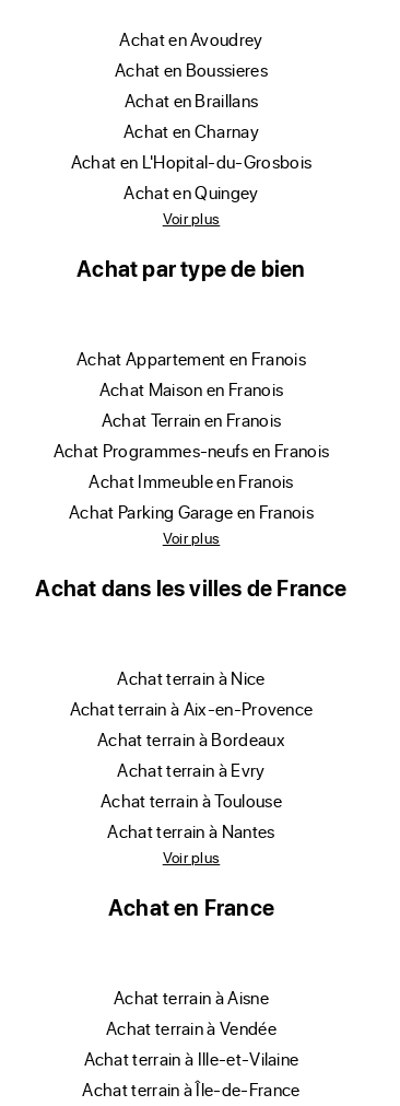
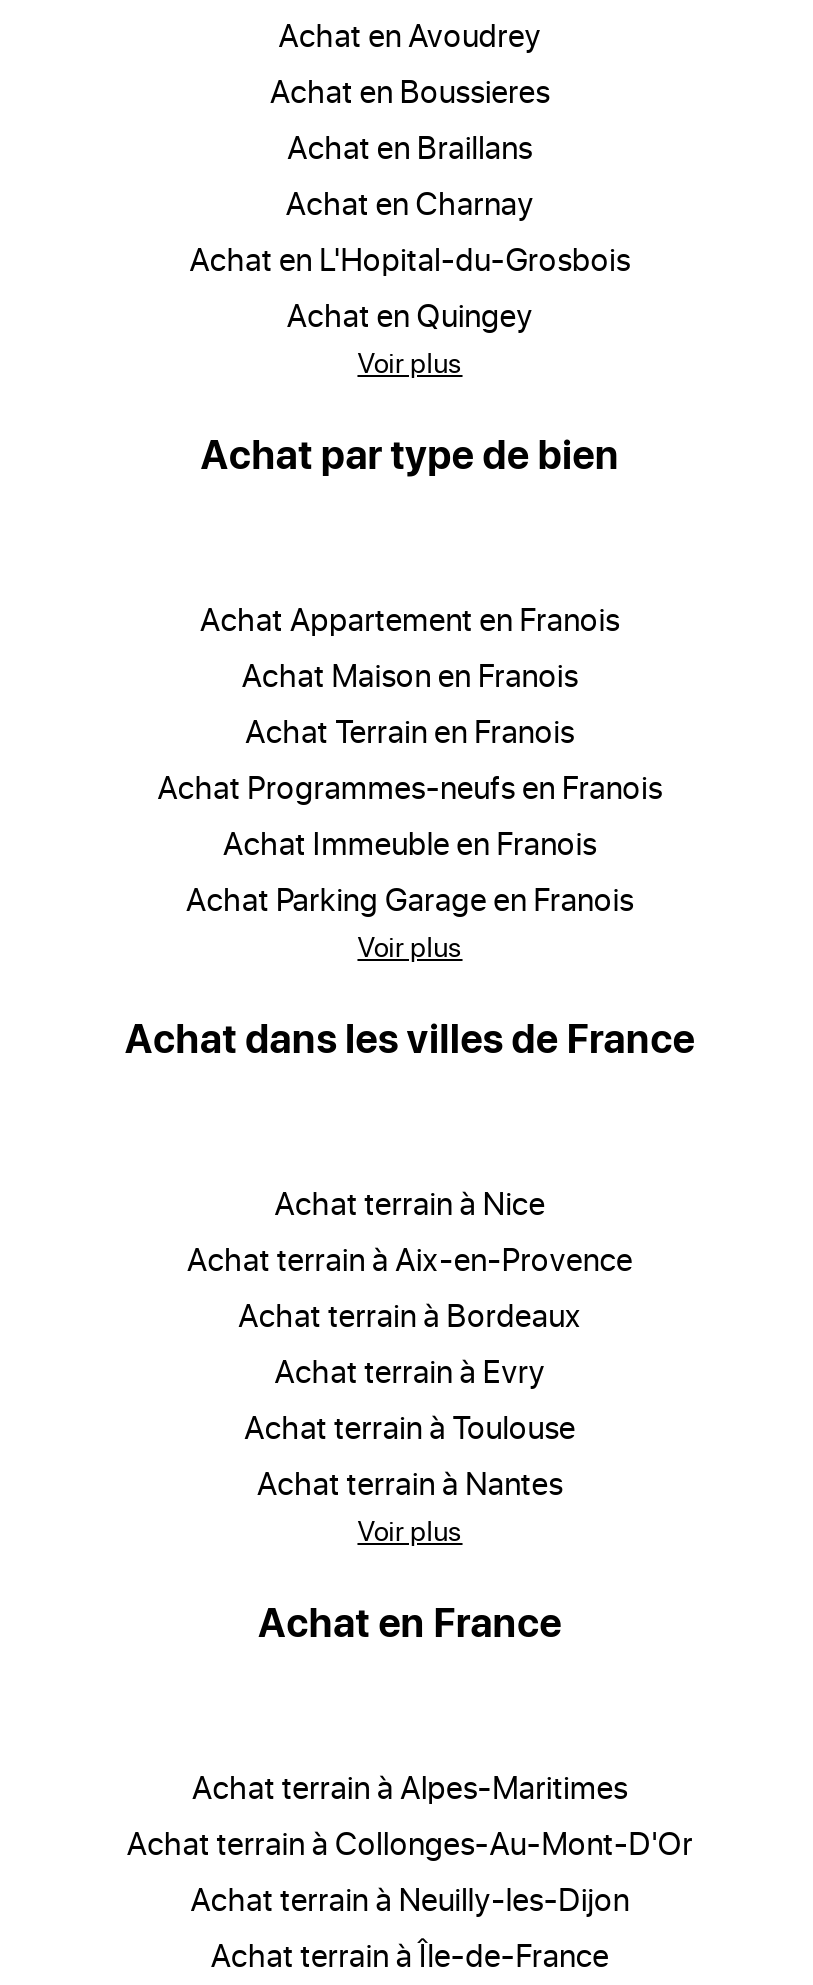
- achat terrain à Aisne
+ achat terrain à Alpes-Maritimes

- achat terrain à Vendée
+ achat terrain à Collonges-Au-Mont-D'Or

- achat terrain à Ille-et-Vilaine
+ achat terrain à Neuilly-les-Dijon
